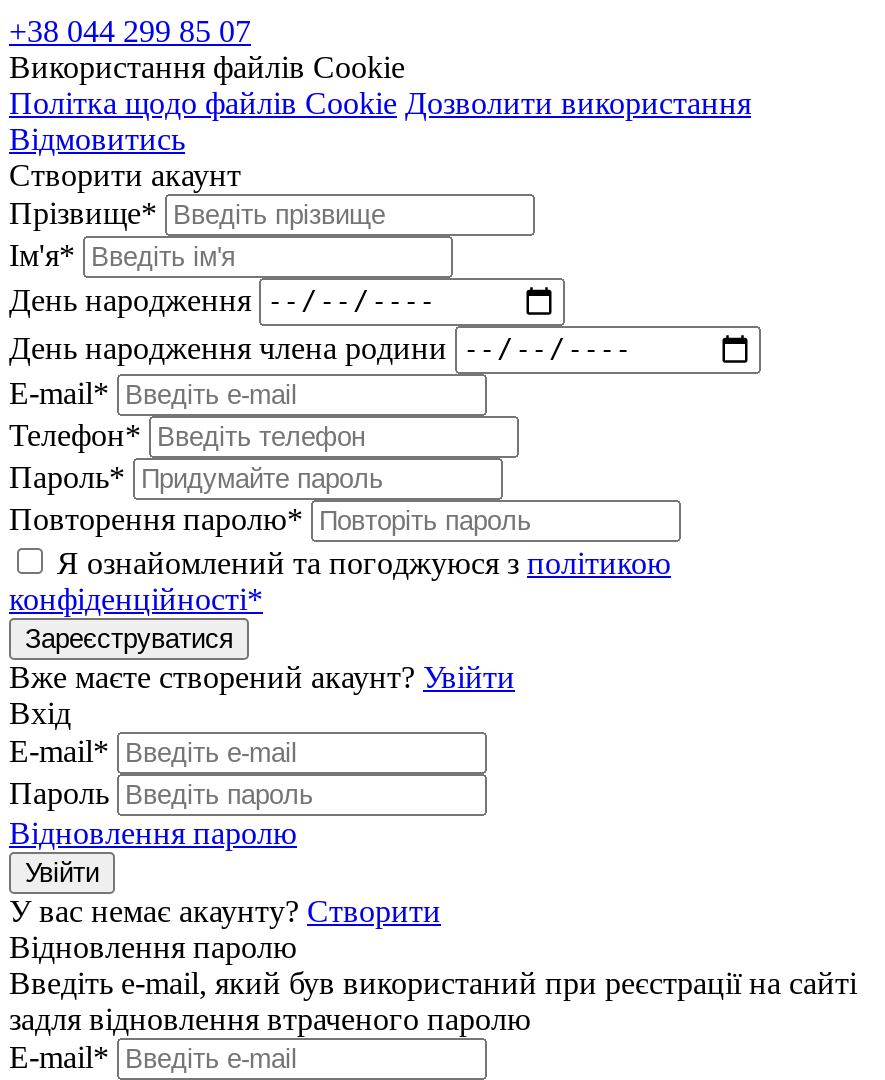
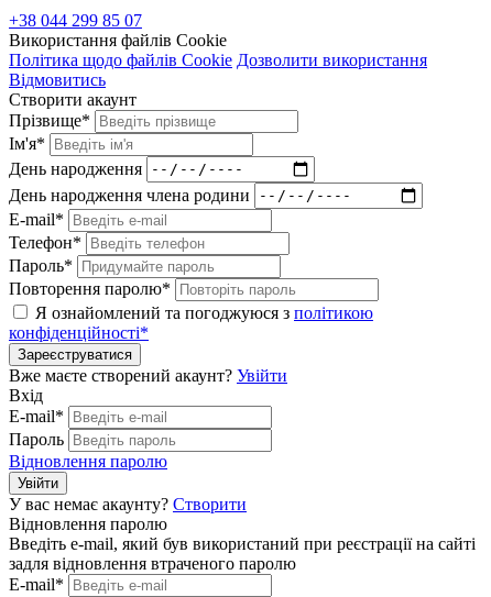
- Політка щодо файлів Cookie Дозволити використання
+ Політика щодо файлів Cookie Дозволити використання
